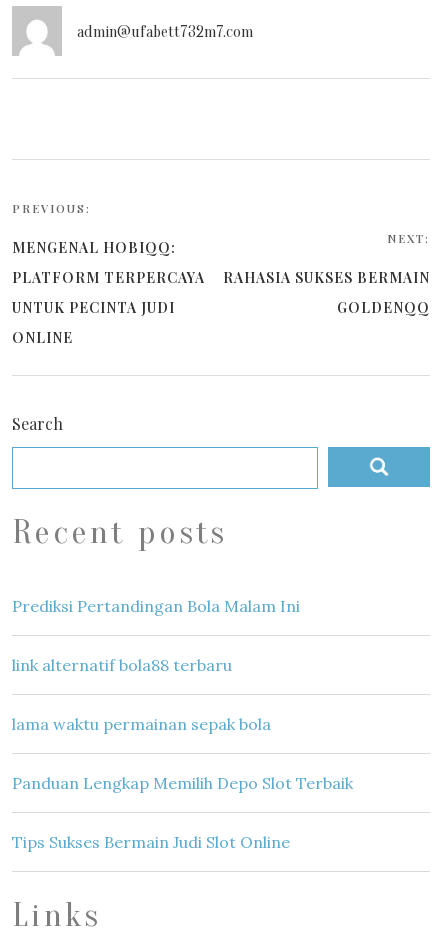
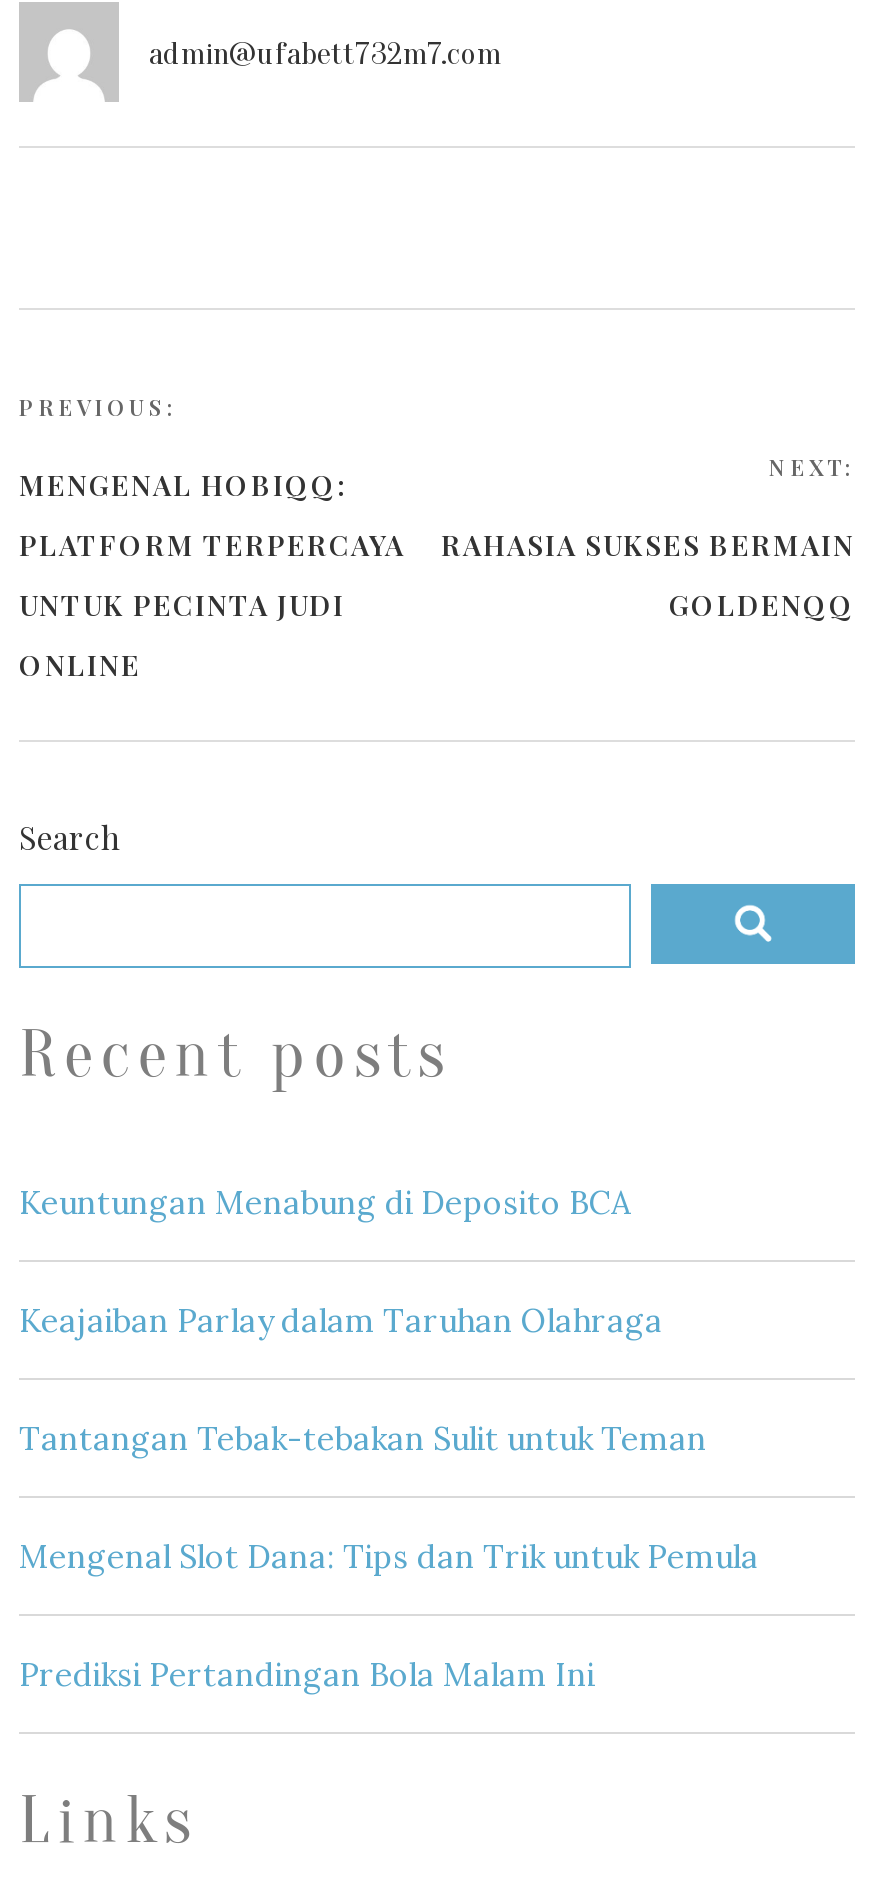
+ Keuntungan Menabung di Deposito BCA
+ Keajaiban Parlay dalam Taruhan Olahraga
+ Tantangan Tebak-tebakan Sulit untuk Teman
+ Mengenal Slot Dana: Tips dan Trik untuk Pemula

moved down: Prediksi Pertandingan Bola Malam Ini

- link alternatif bola88 terbaru
- lama waktu permainan sepak bola
- Panduan Lengkap Memilih Depo Slot Terbaik
- Tips Sukses Bermain Judi Slot Online
